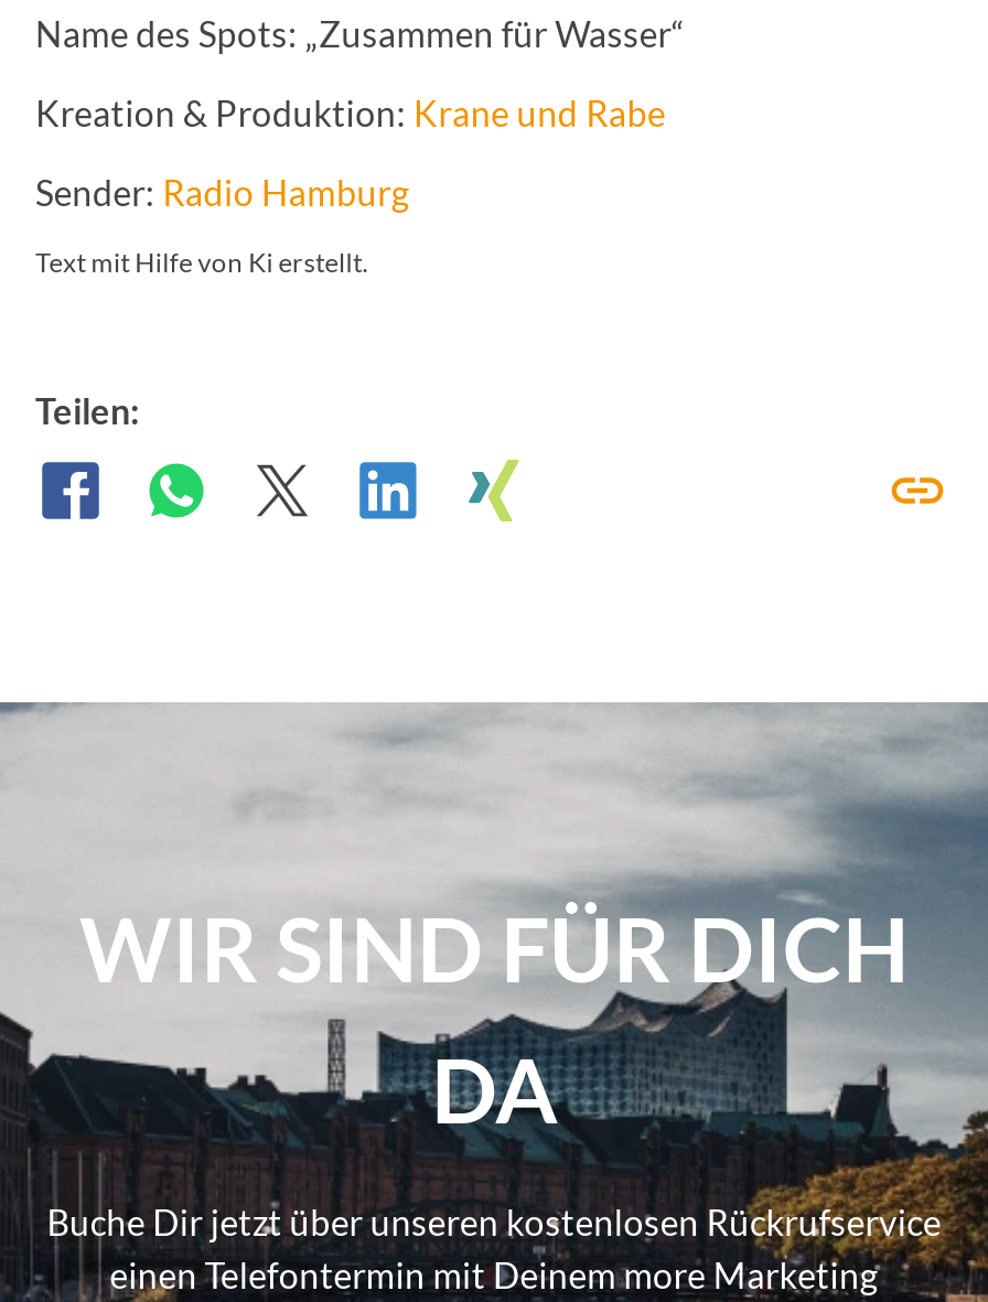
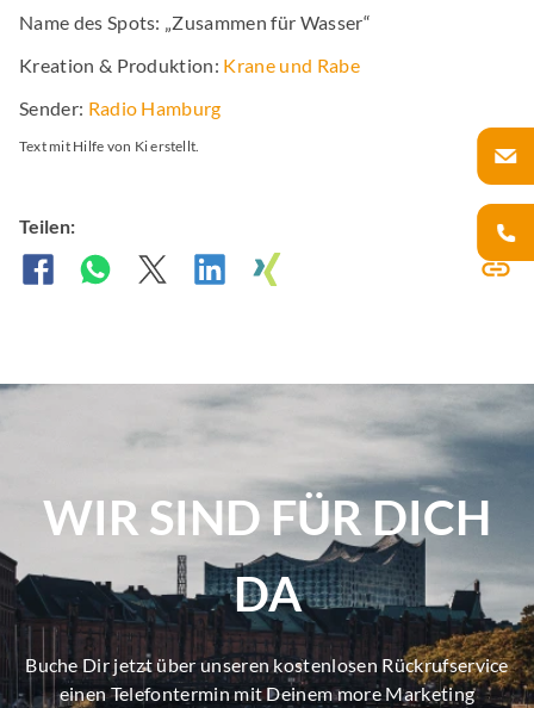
+ [image]

+ [image]
